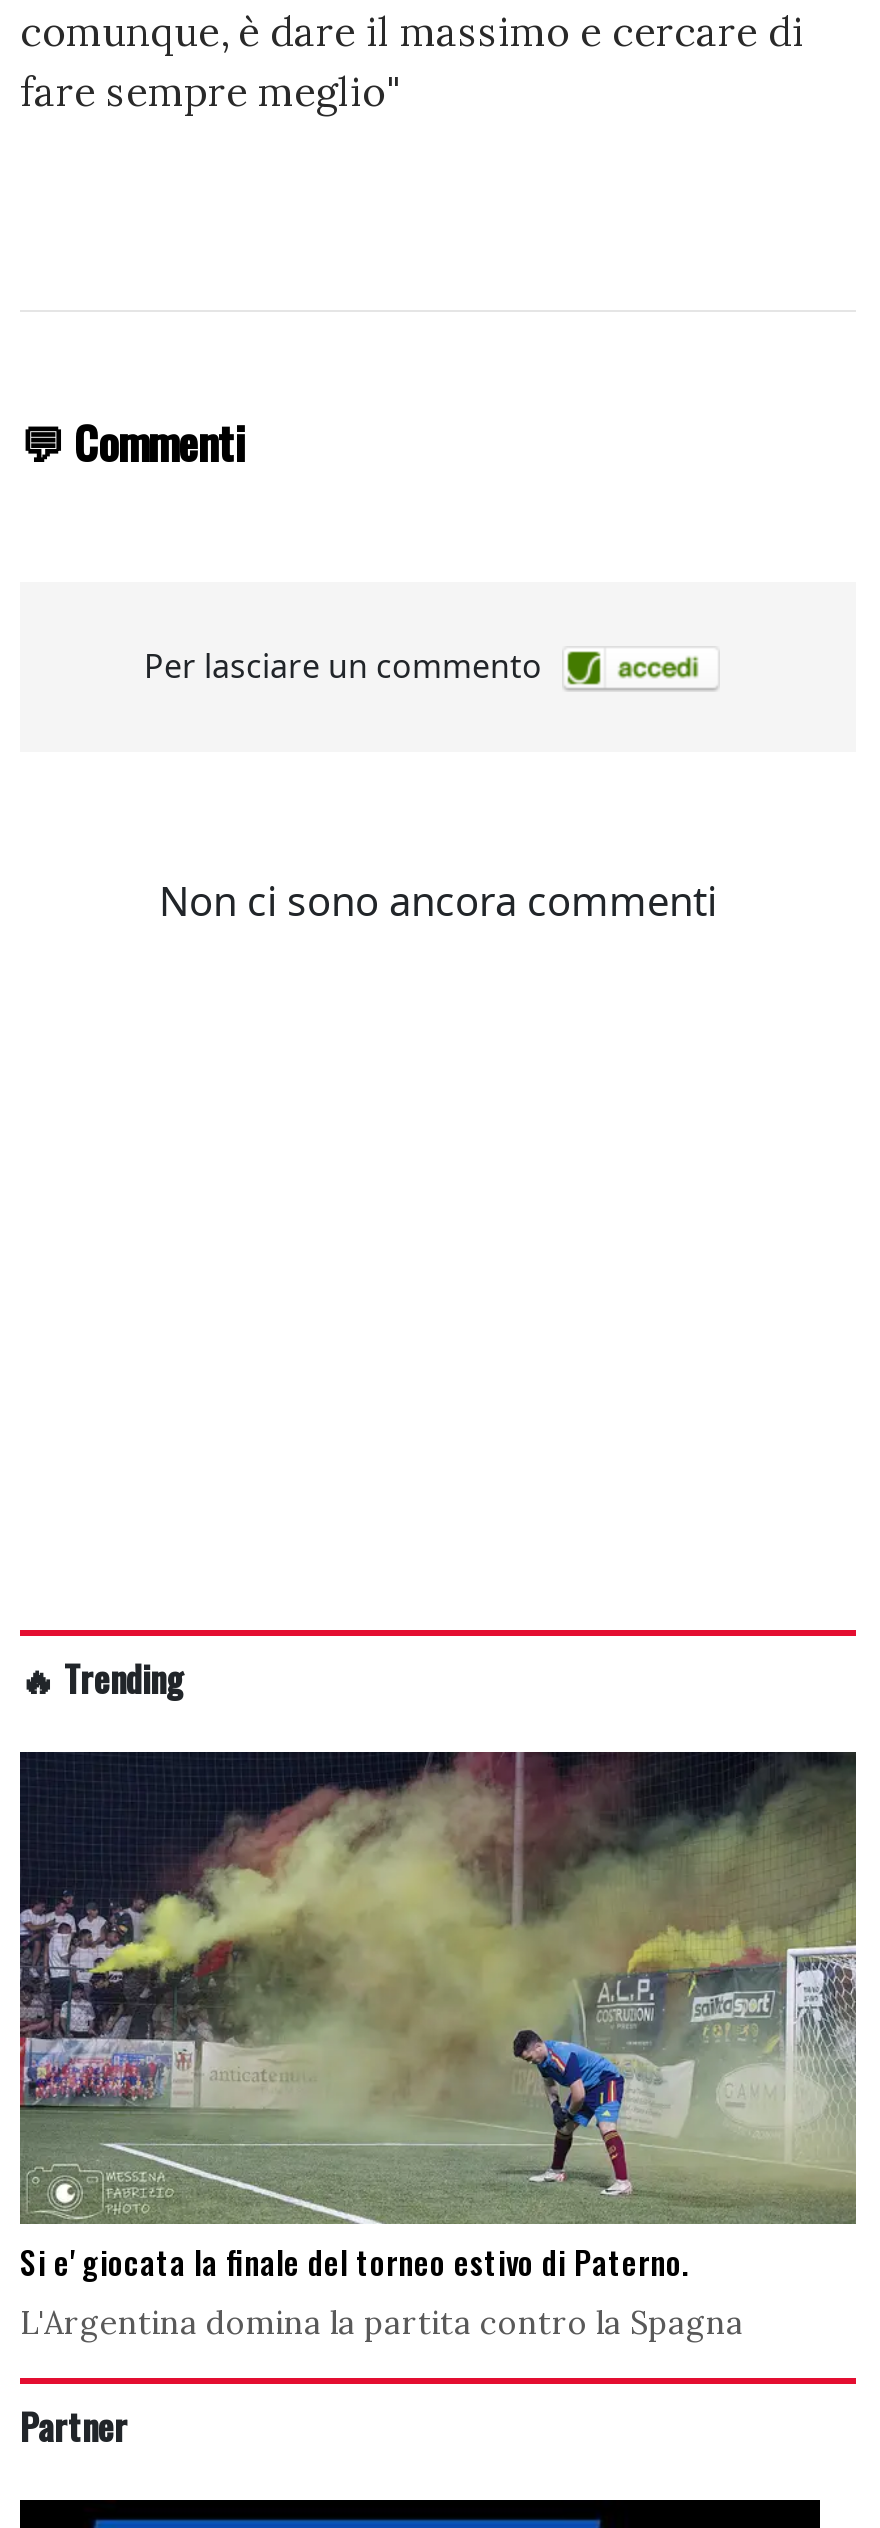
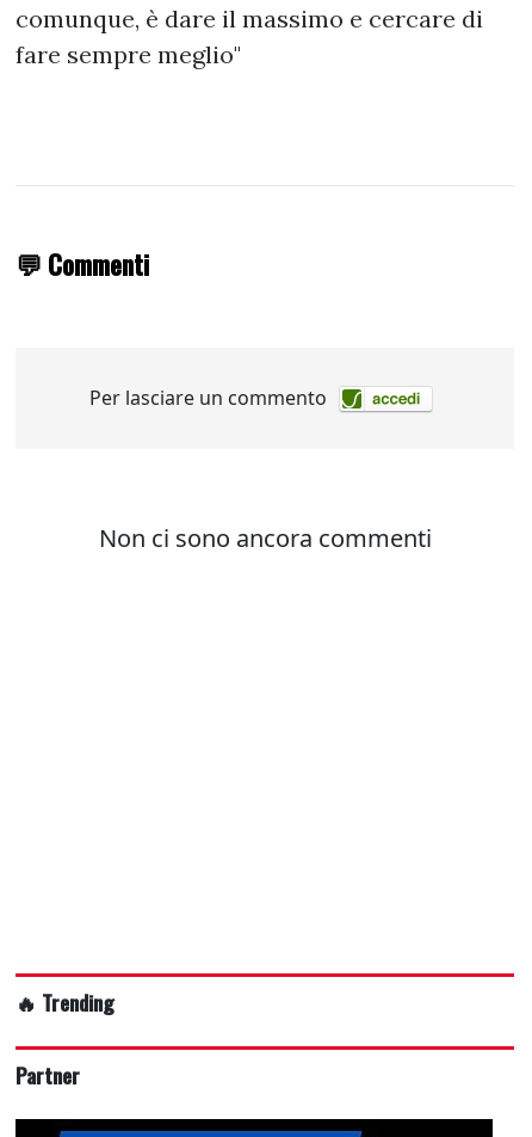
- [image]
- Si e' giocata la finale del torneo estivo di Paterno.
- L'Argentina domina la partita contro la Spagna
